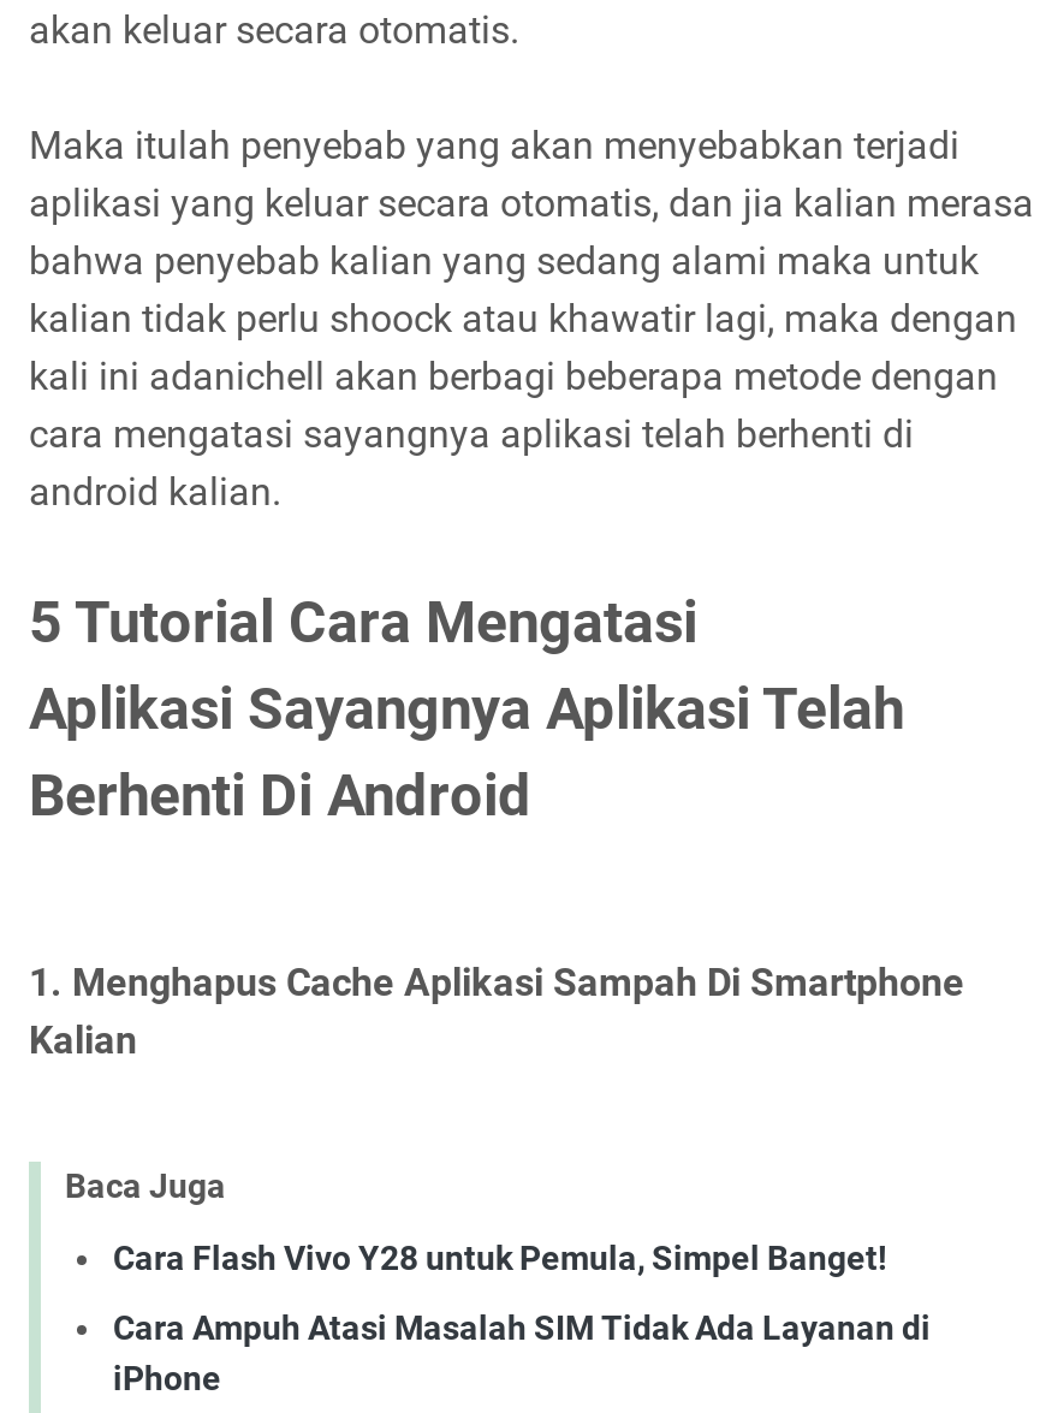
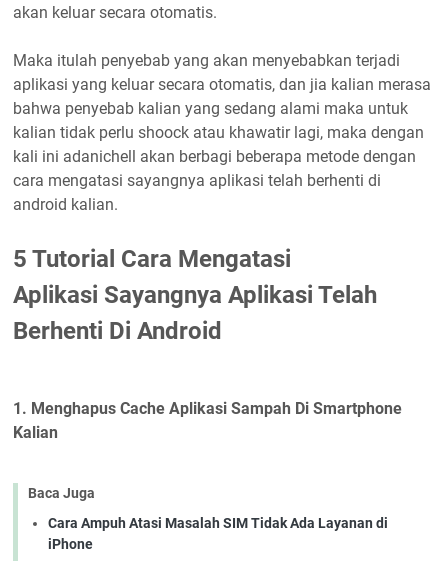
- Cara Flash Vivo Y28 untuk Pemula, Simpel Banget!
